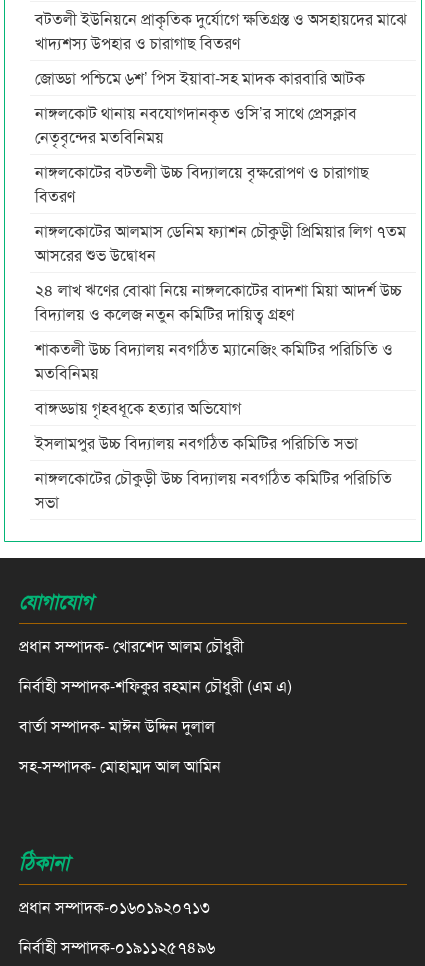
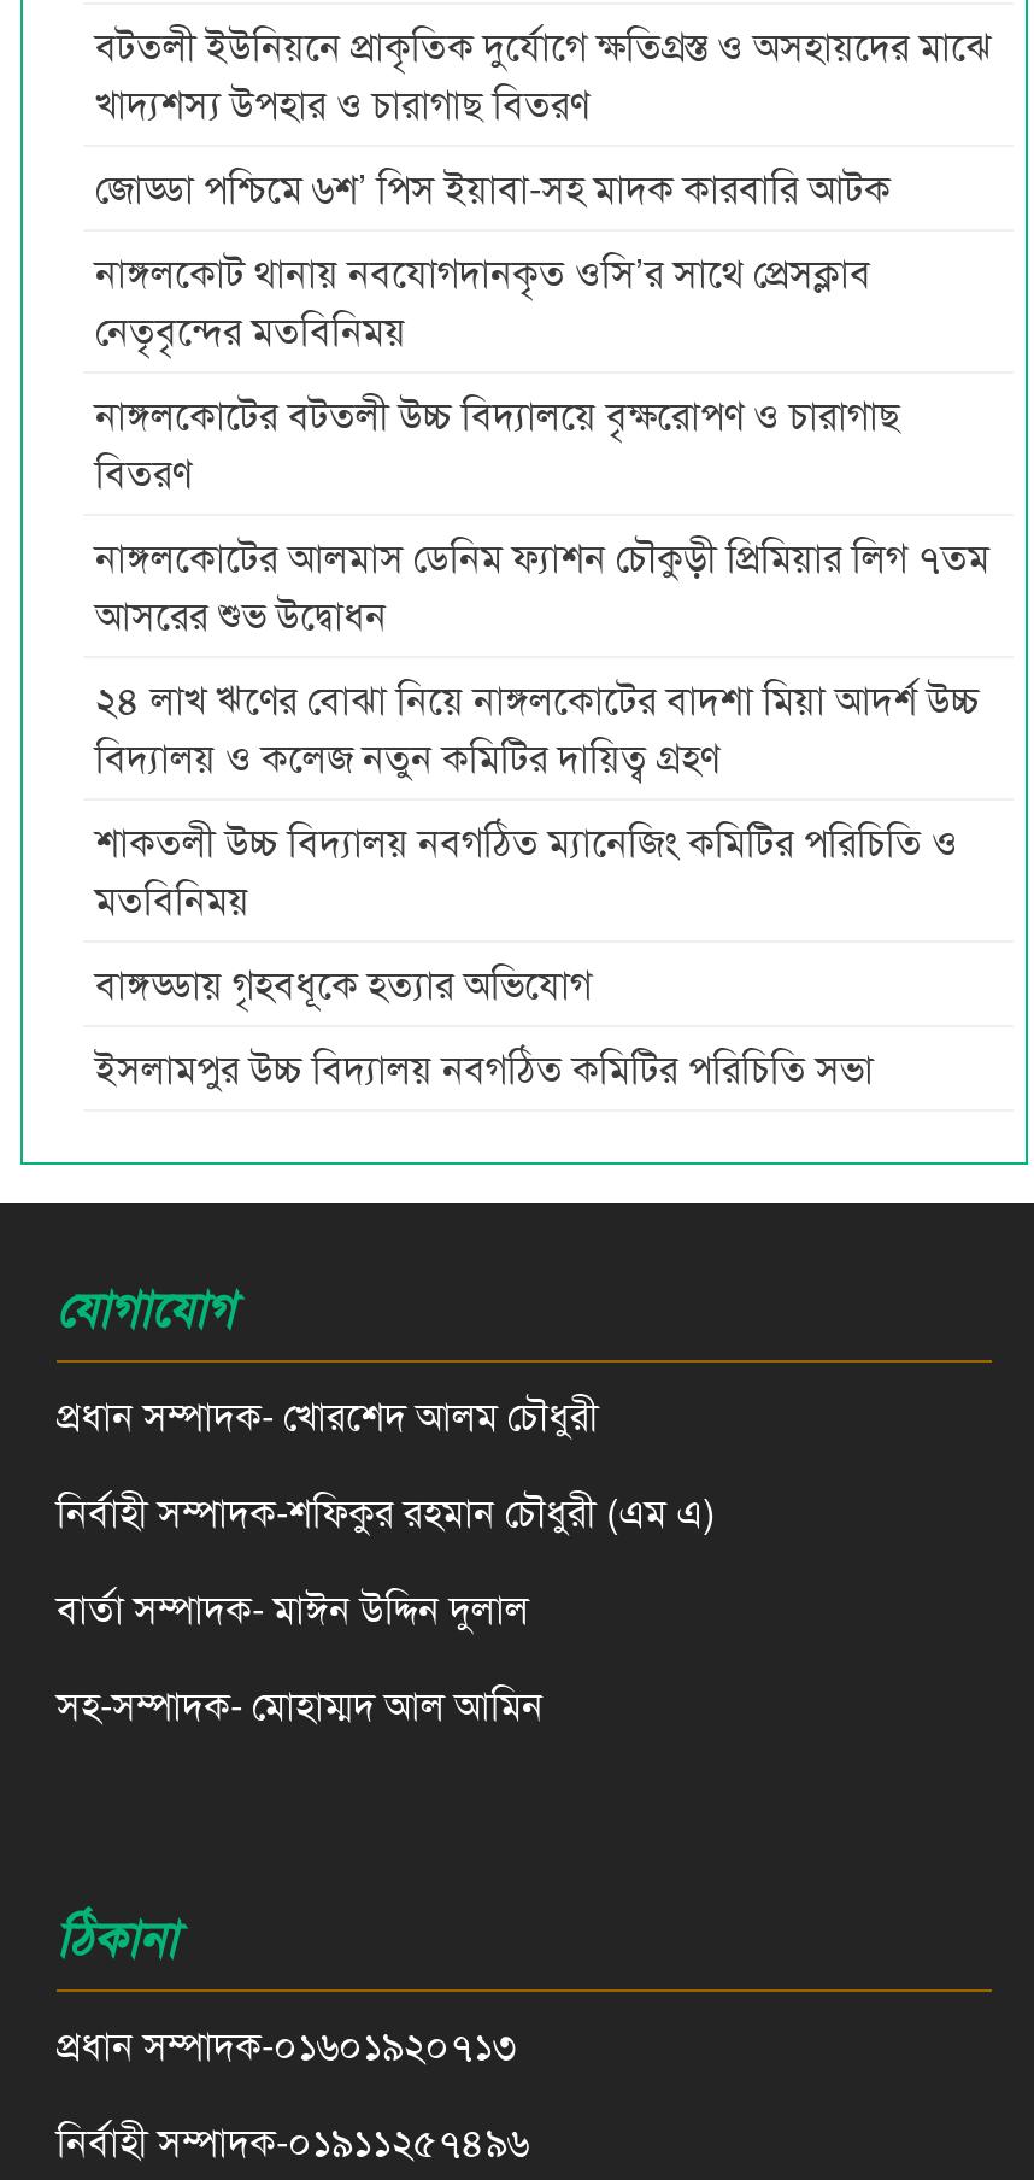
- নাঙ্গলকোটের চৌকুড়ী উচ্চ বিদ্যালয় নবগঠিত কমিটির পরিচিতি
- সভা
